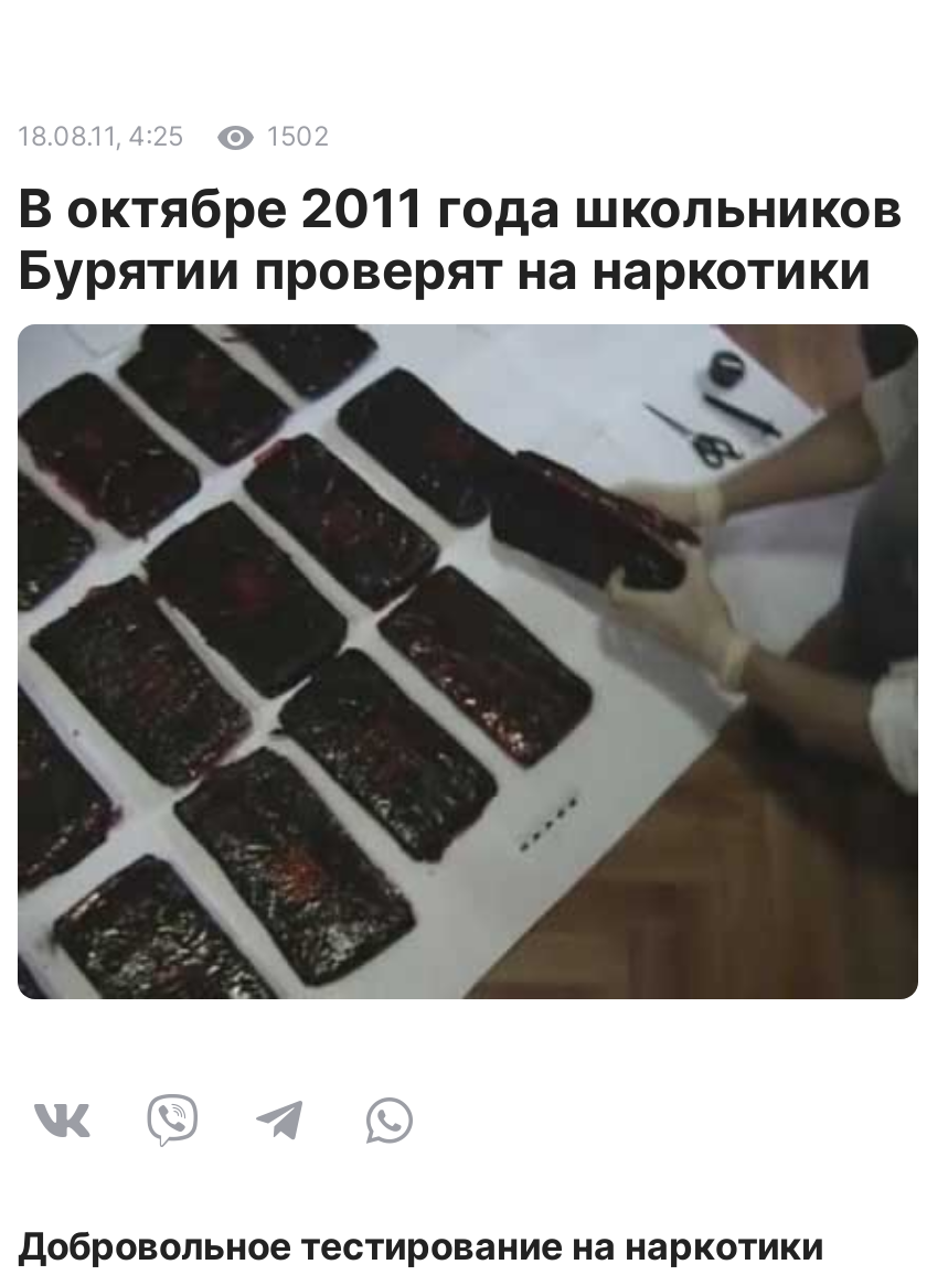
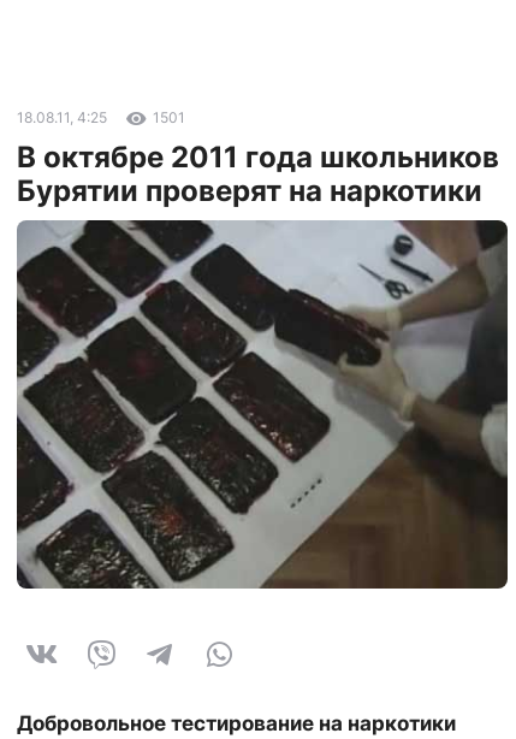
- 1502
+ 1501
